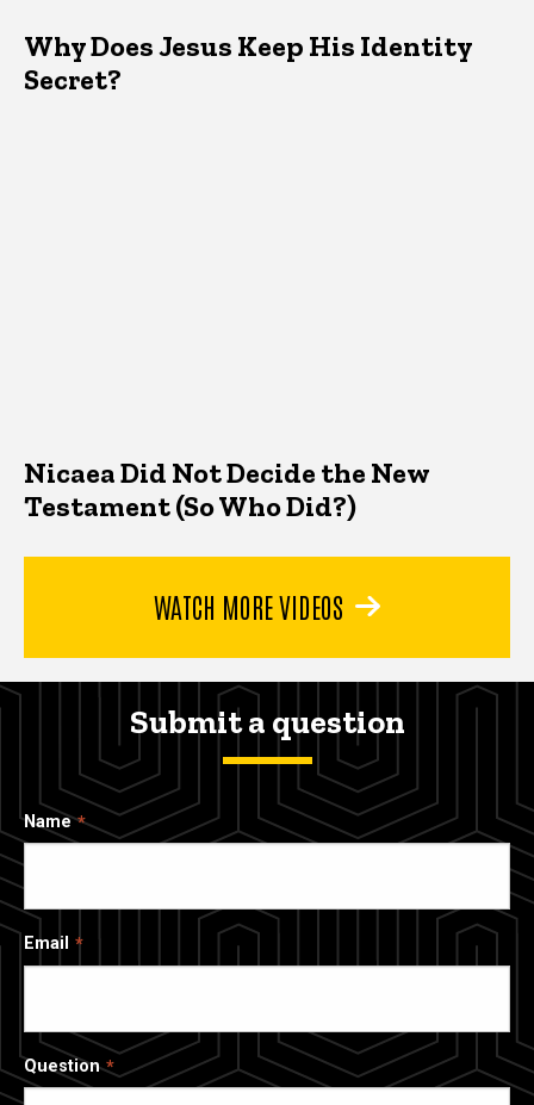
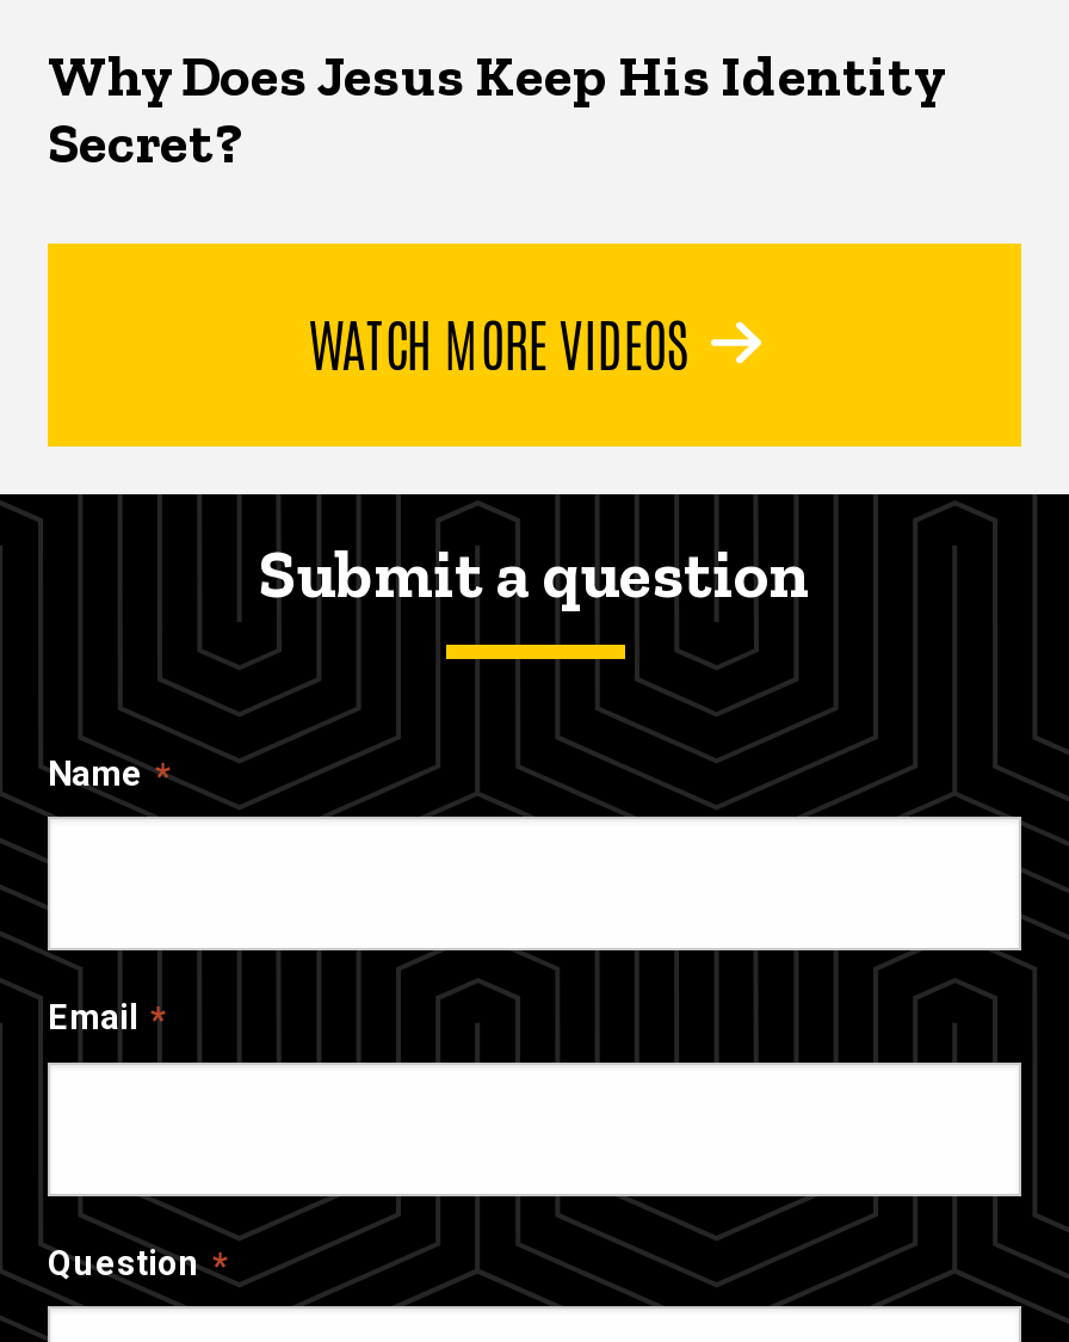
- Nicaea Did Not Decide the New
- Testament (So Who Did?)
